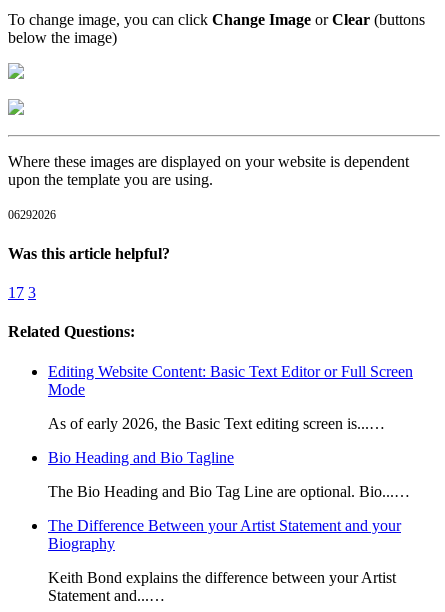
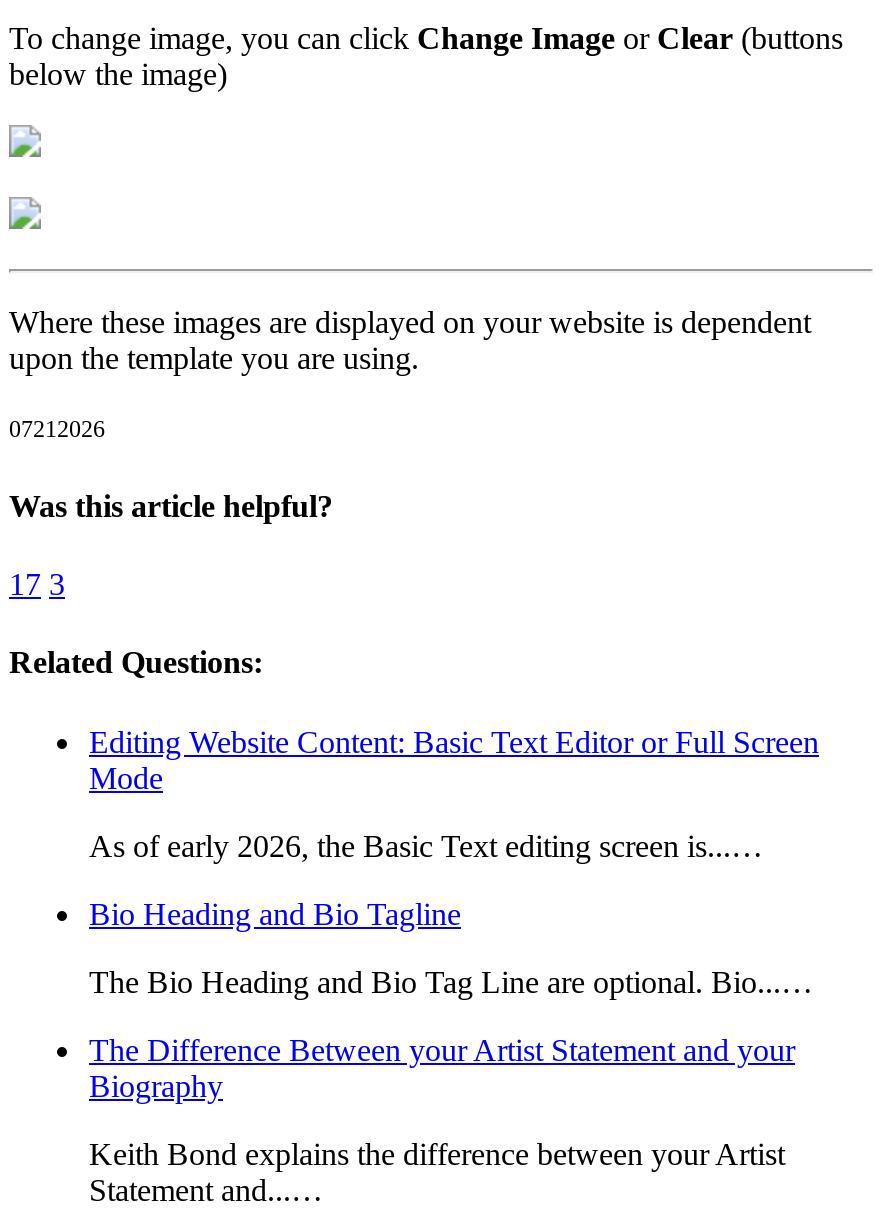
- 06292026
+ 07212026
